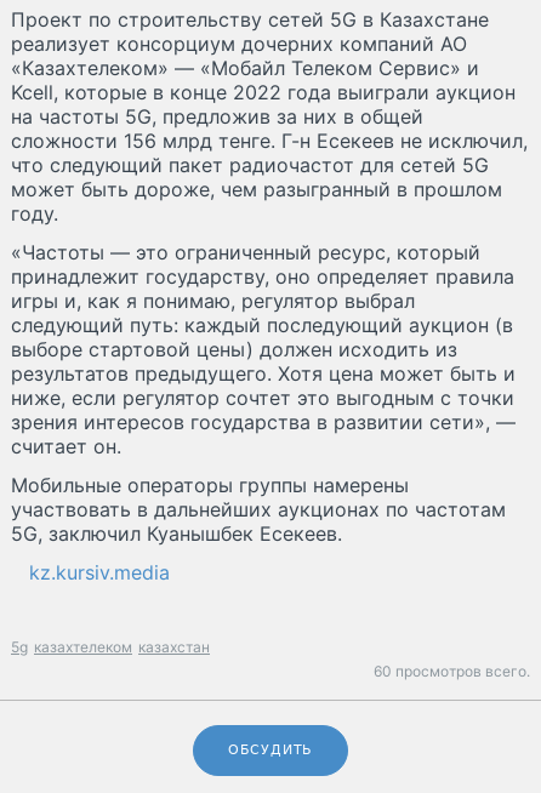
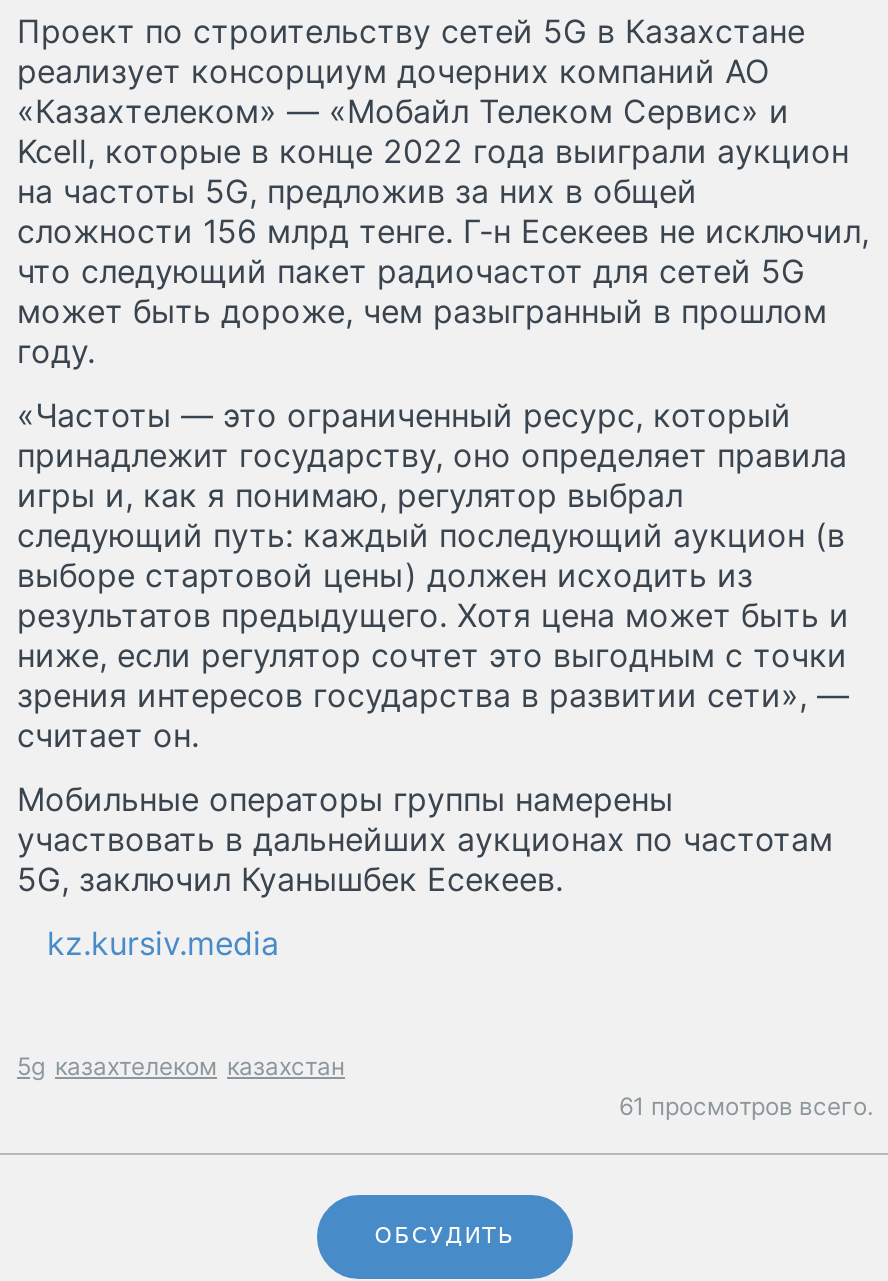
- 60 просмотров всего.
+ 61 просмотров всего.
